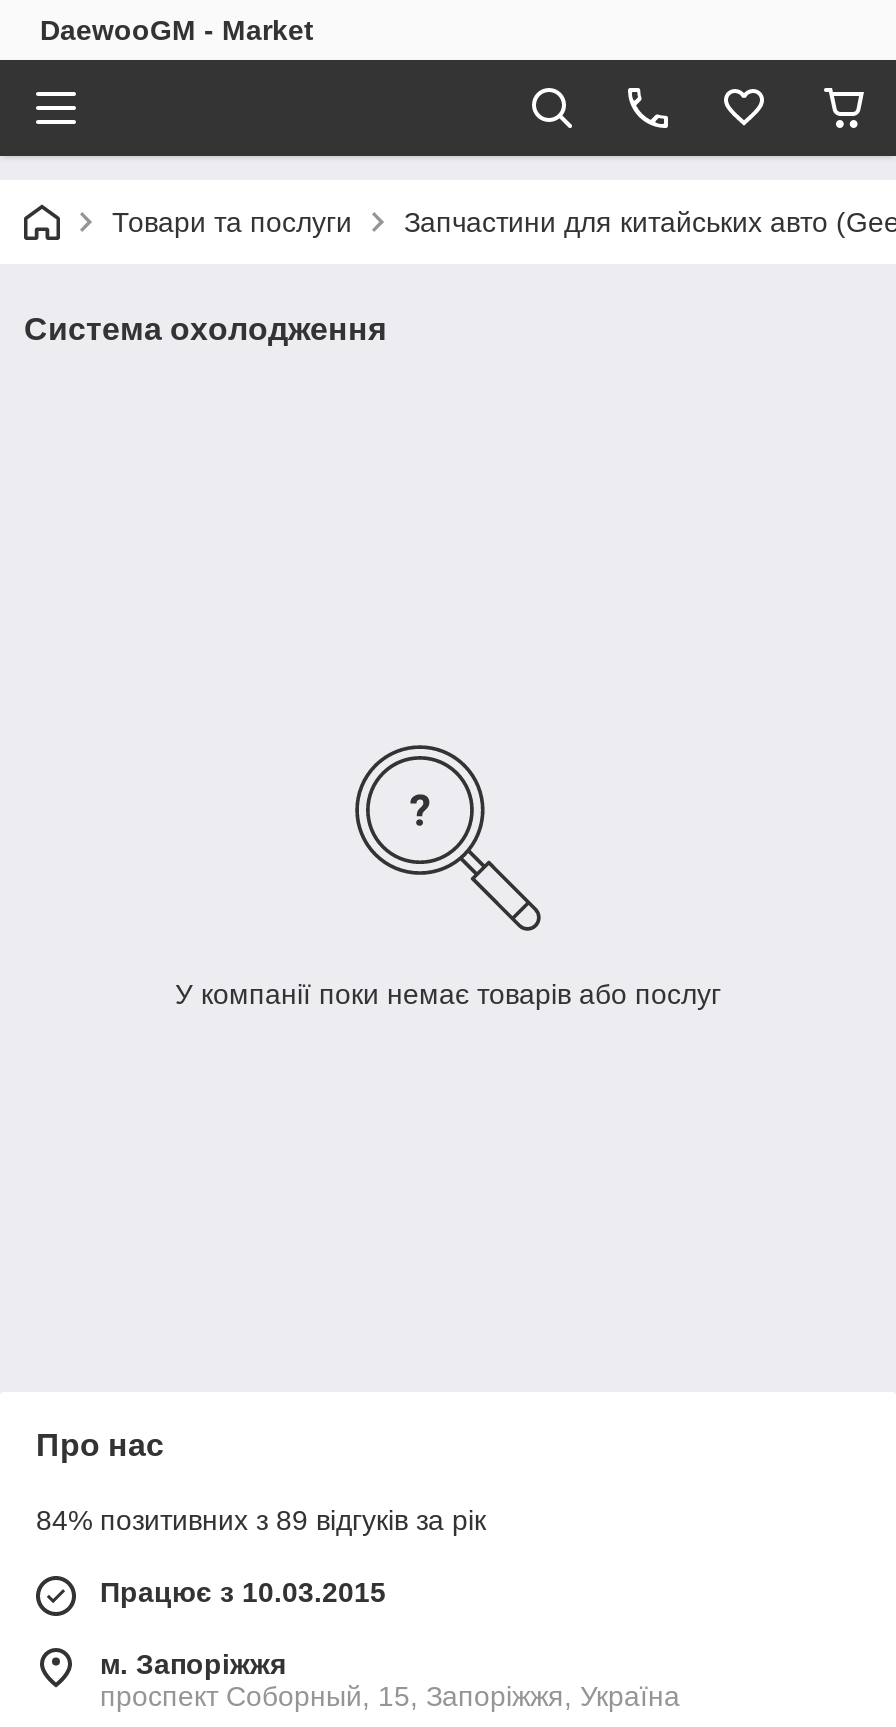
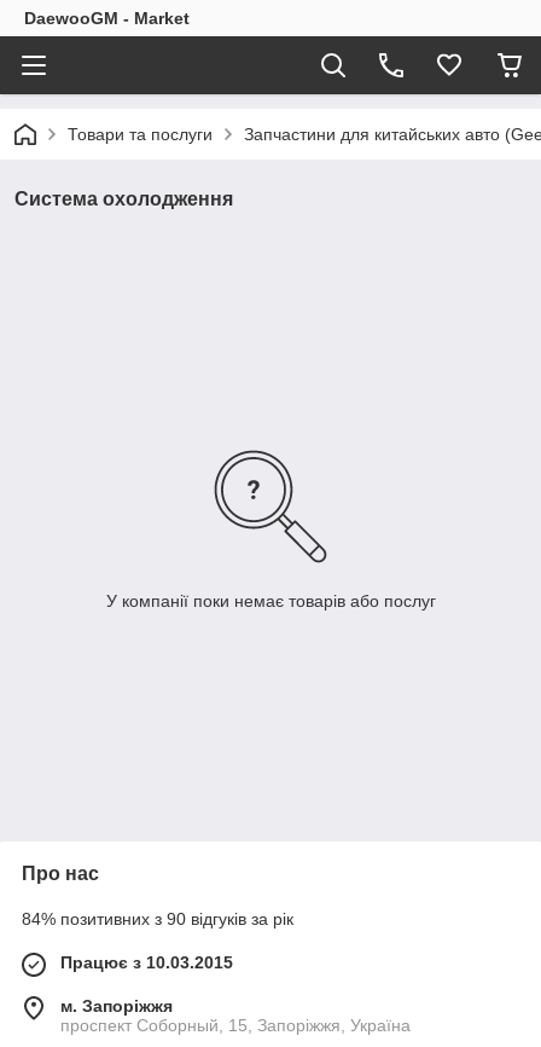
- 84% позитивних з 89 відгуків за рік
+ 84% позитивних з 90 відгуків за рік
